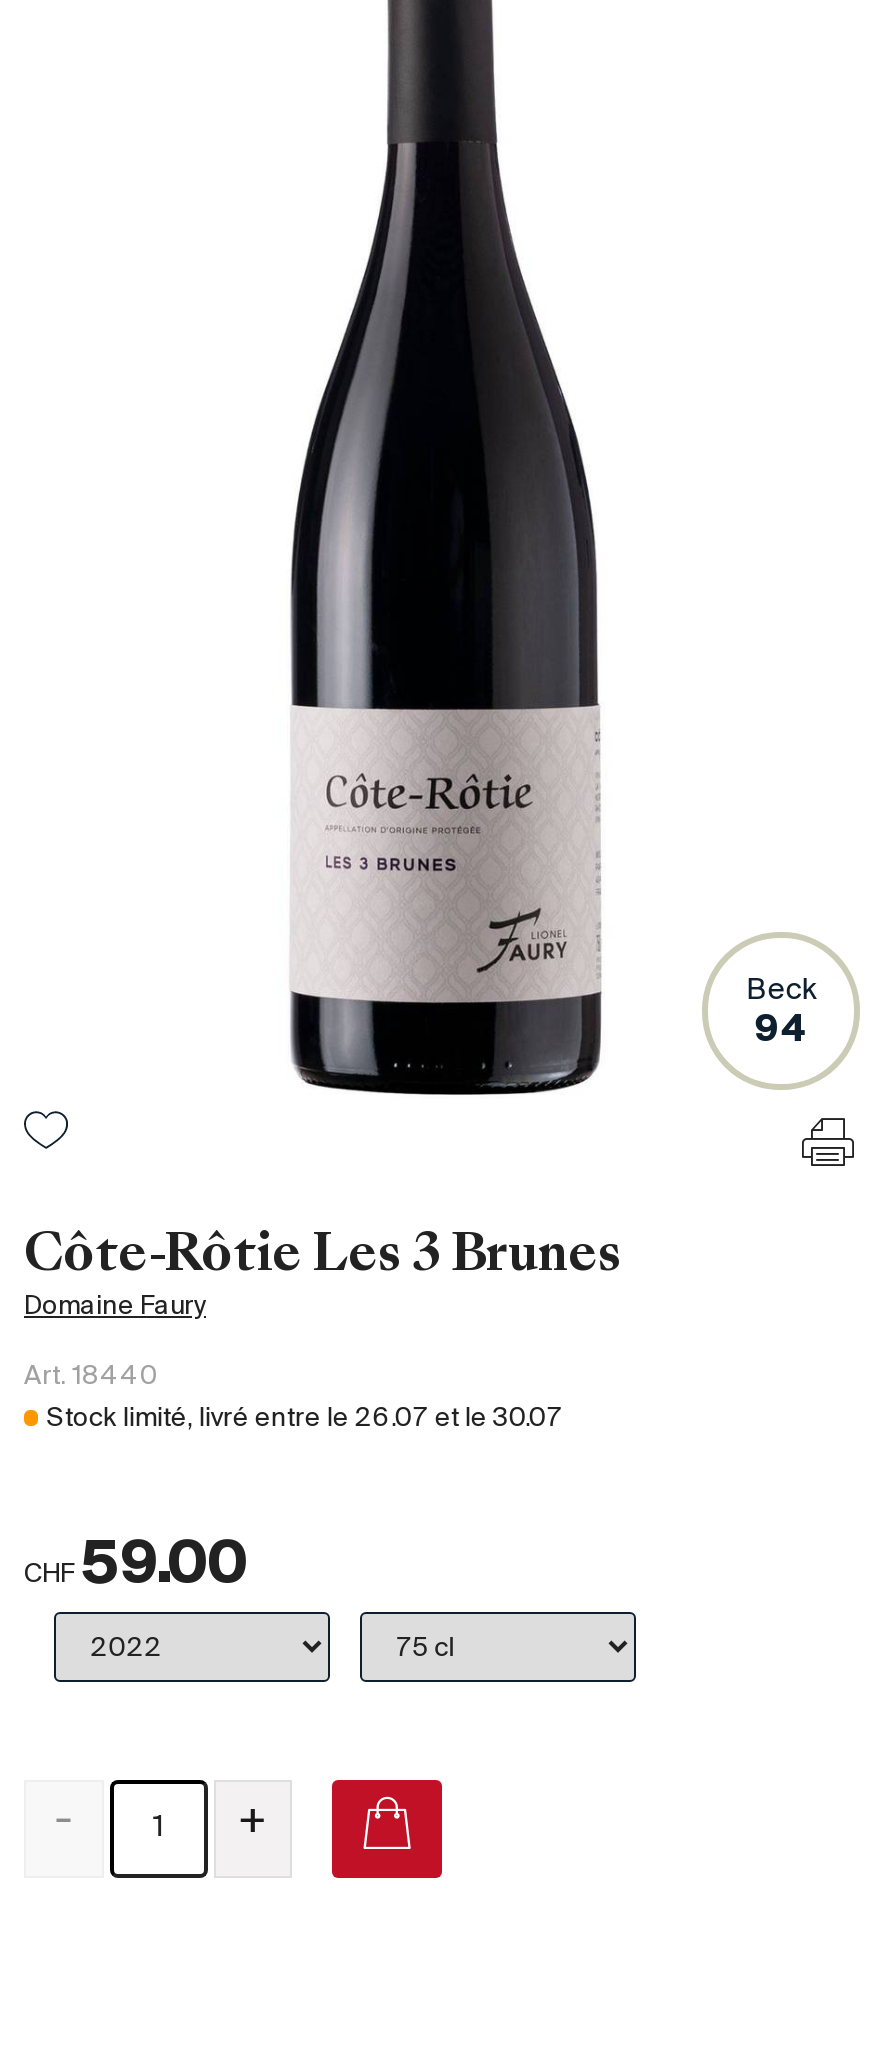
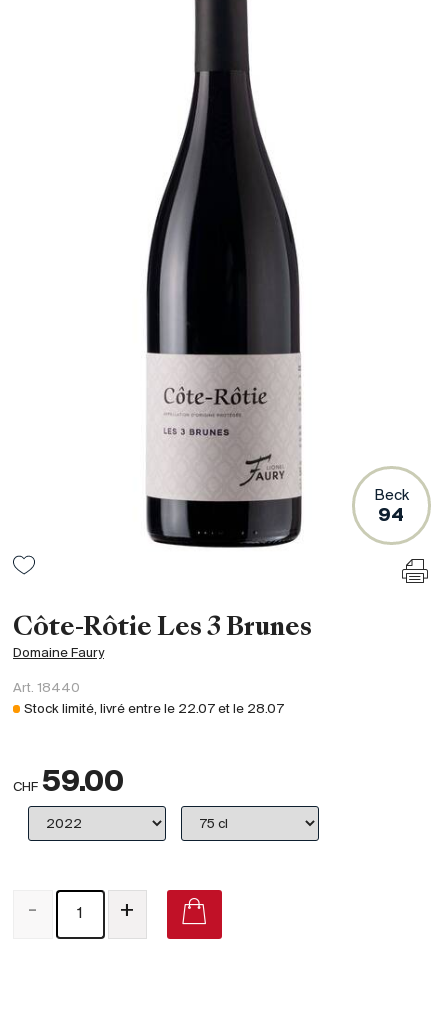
- Stock limité, livré entre le 26.07 et le 30.07
+ Stock limité, livré entre le 22.07 et le 28.07
